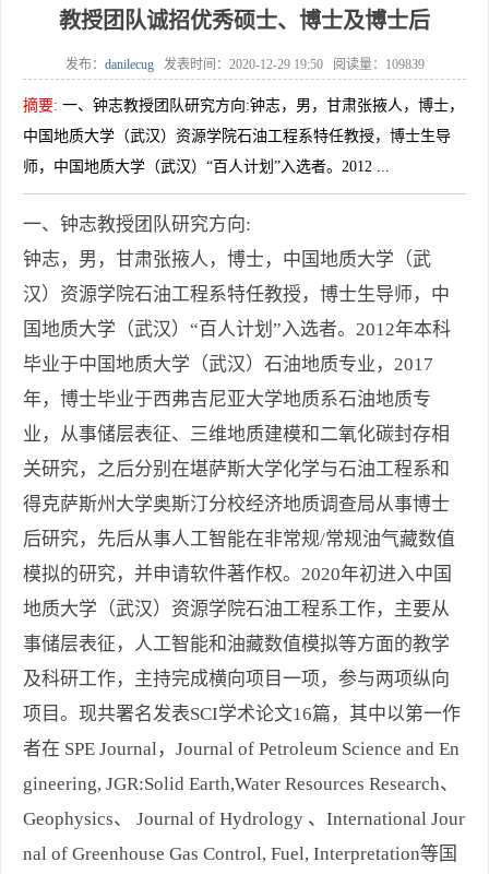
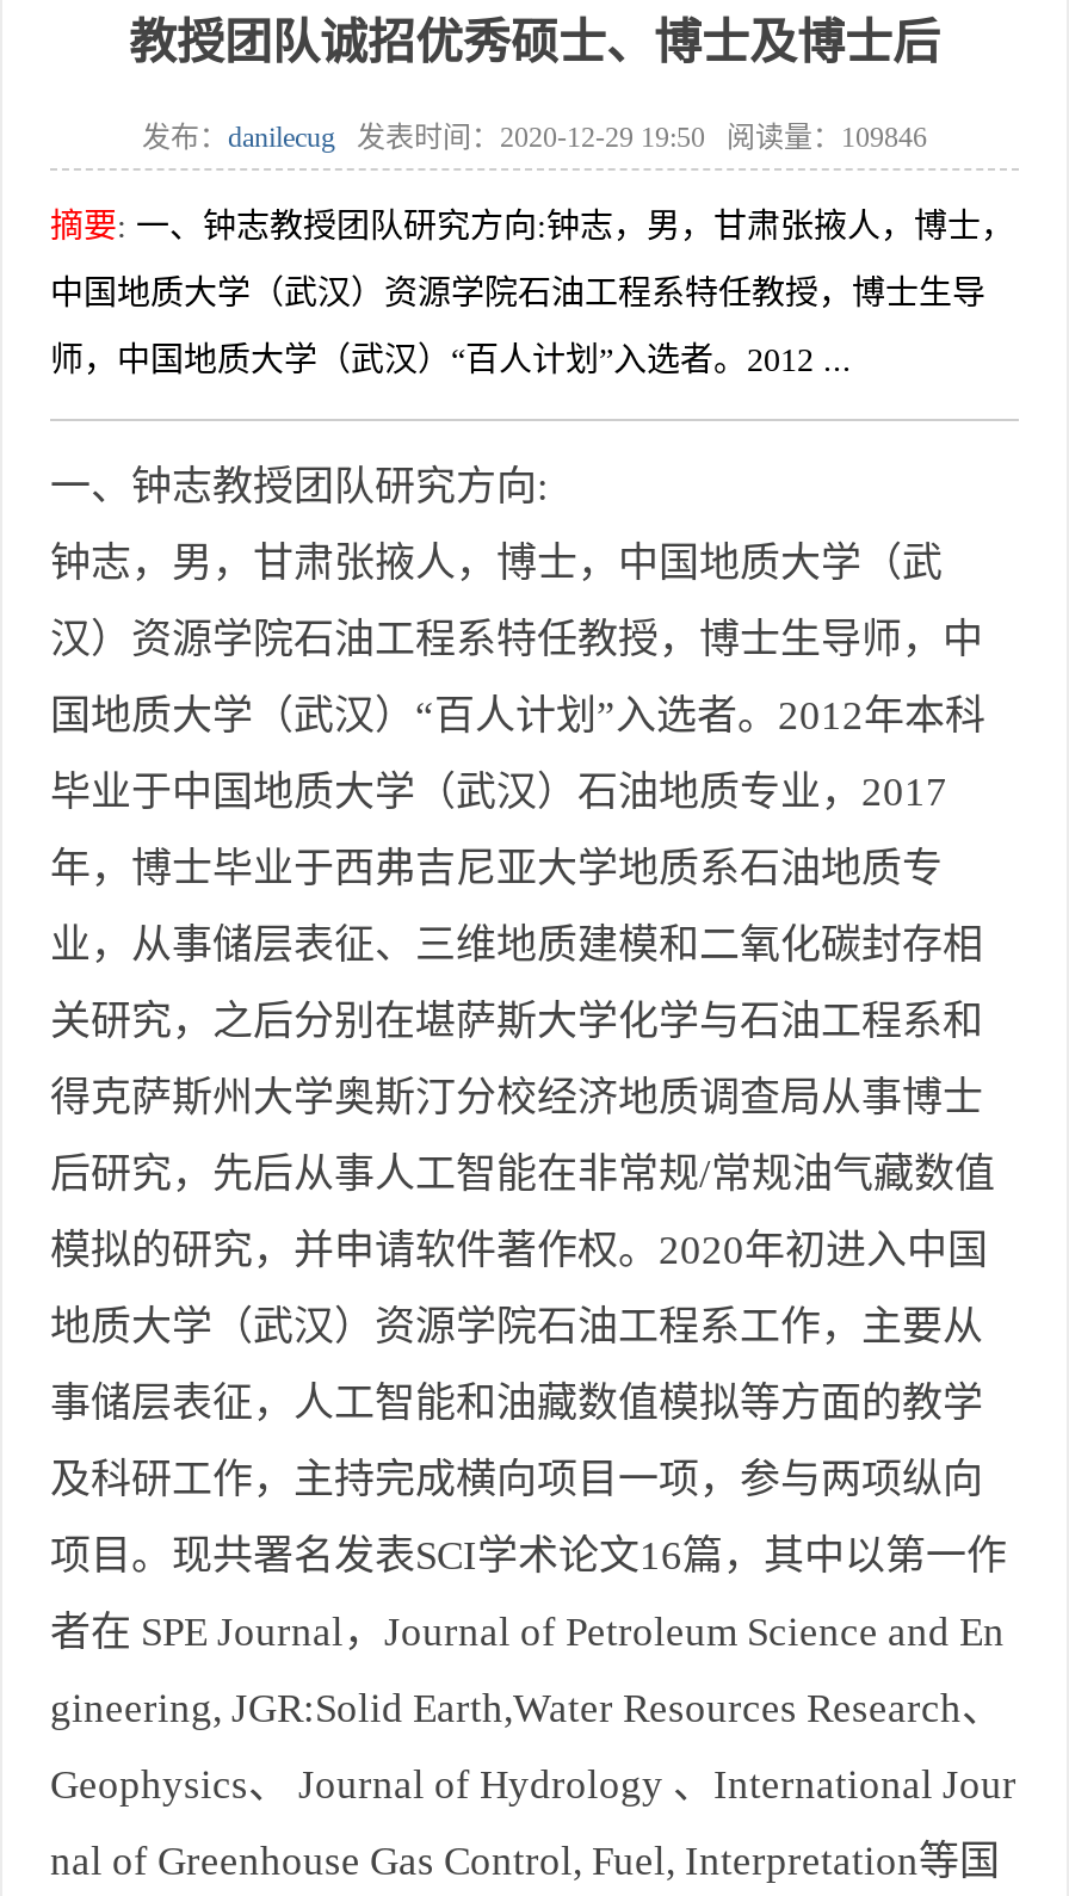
- 发布：danilecug 发表时间：2020-12-29 19:50 阅读量：109839
+ 发布：danilecug 发表时间：2020-12-29 19:50 阅读量：109846
